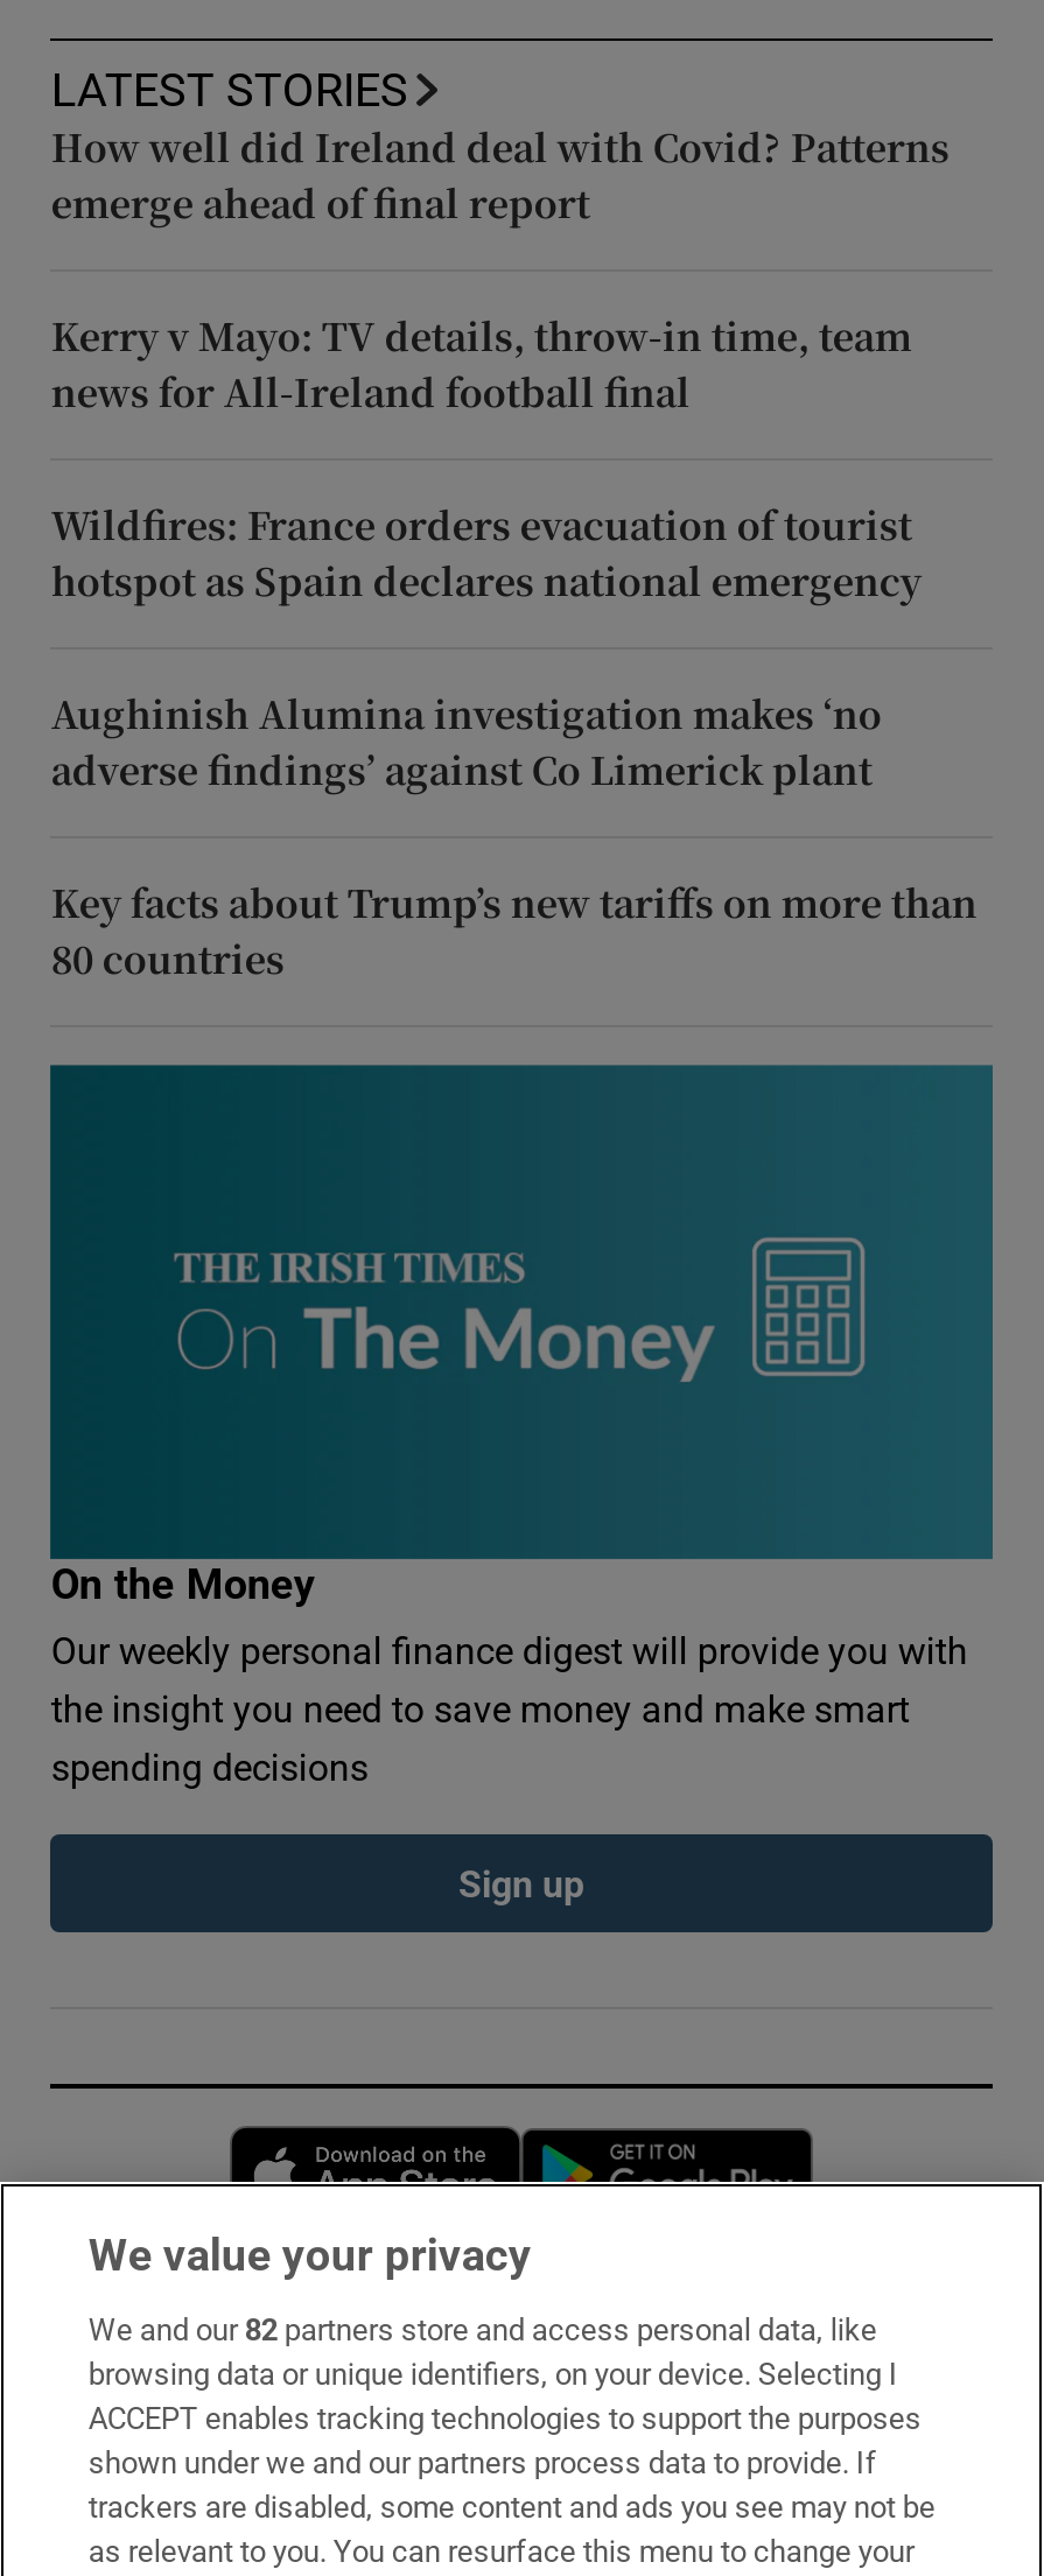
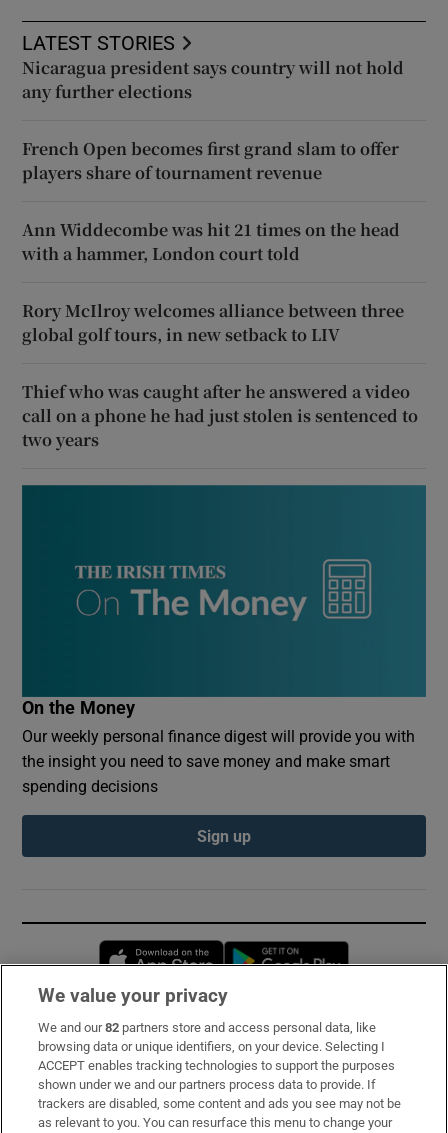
- How well did Ireland deal with Covid? Patterns
- emerge ahead of final report
+ Nicaragua president says country will not hold
+ any further elections

- Kerry v Mayo: TV details, throw-in time, team
- news for All-Ireland football final
+ French Open becomes first grand slam to offer
+ players share of tournament revenue

- Wildfires: France orders evacuation of tourist
- hotspot as Spain declares national emergency
+ Ann Widdecombe was hit 21 times on the head
+ with a hammer, London court told

- Aughinish Alumina investigation makes ‘no
- adverse findings’ against Co Limerick plant
+ Rory McIlroy welcomes alliance between three
+ global golf tours, in new setback to LIV

- Key facts about Trump’s new tariffs on more than
- 80 countries
+ Thief who was caught after he answered a video
+ call on a phone he had just stolen is sentenced to
+ two years
